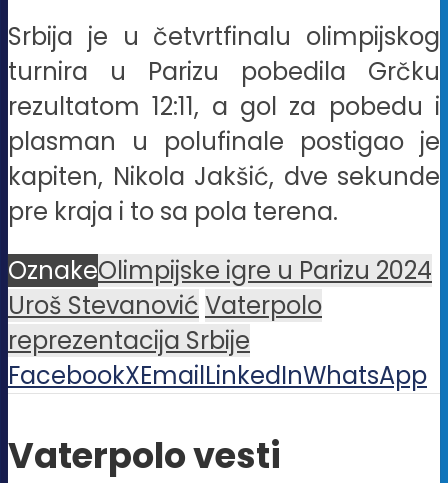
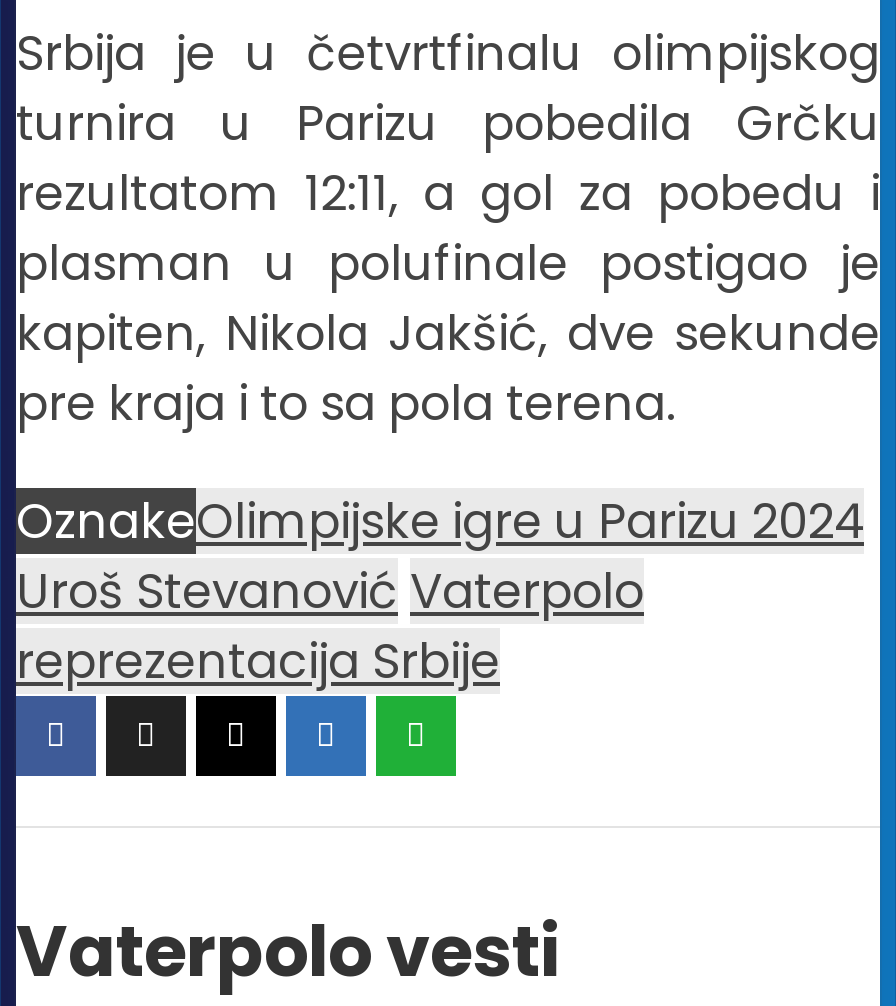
- FacebookXEmailLinkedInWhatsApp
